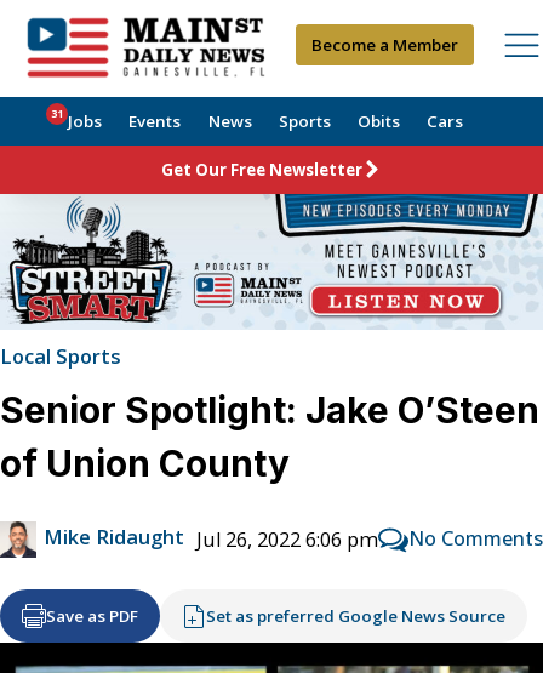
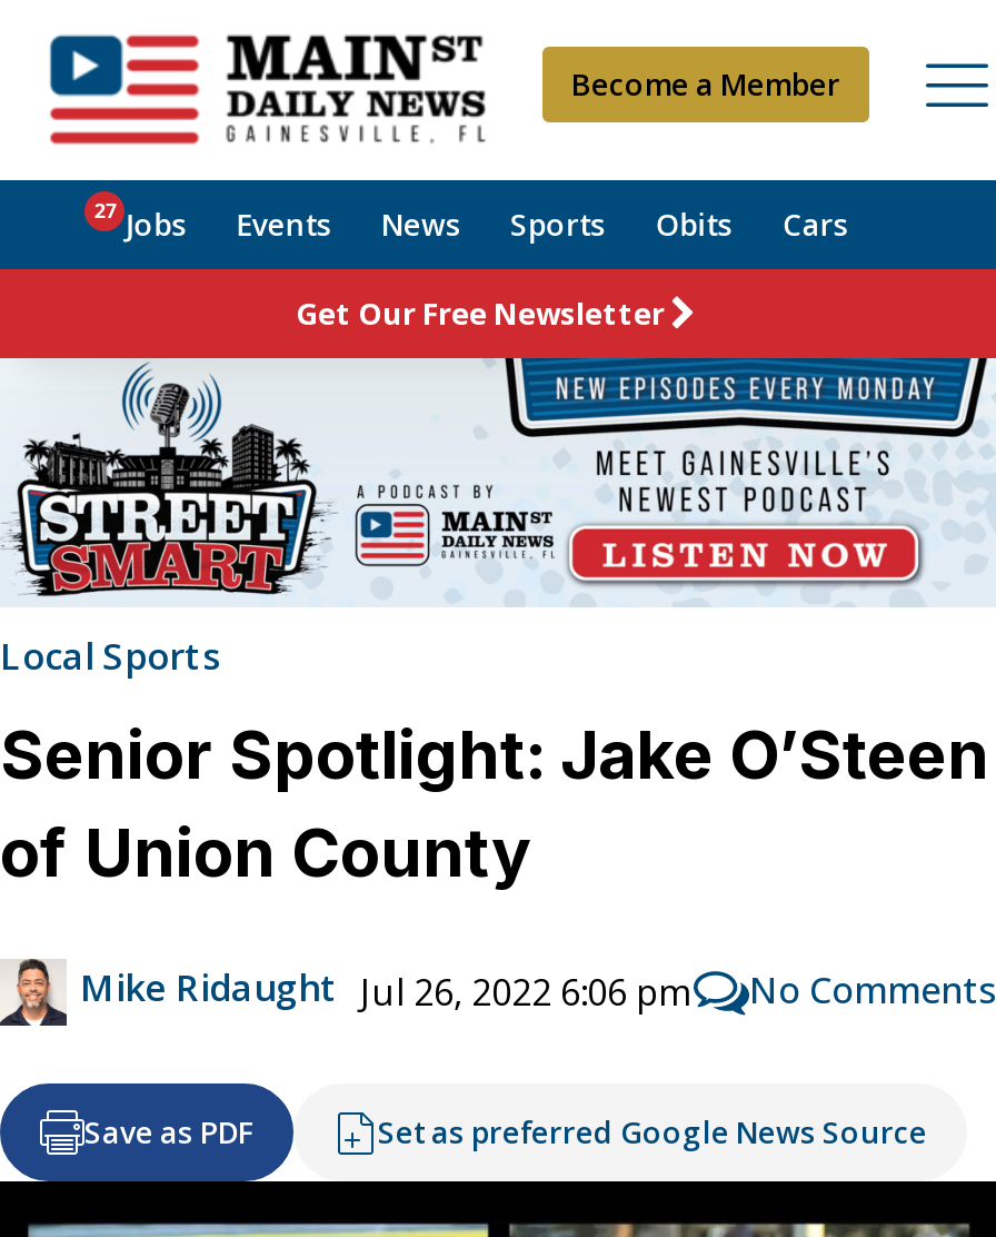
- 31 Jobs Events News Sports Obits Cars
+ 27 Jobs Events News Sports Obits Cars
